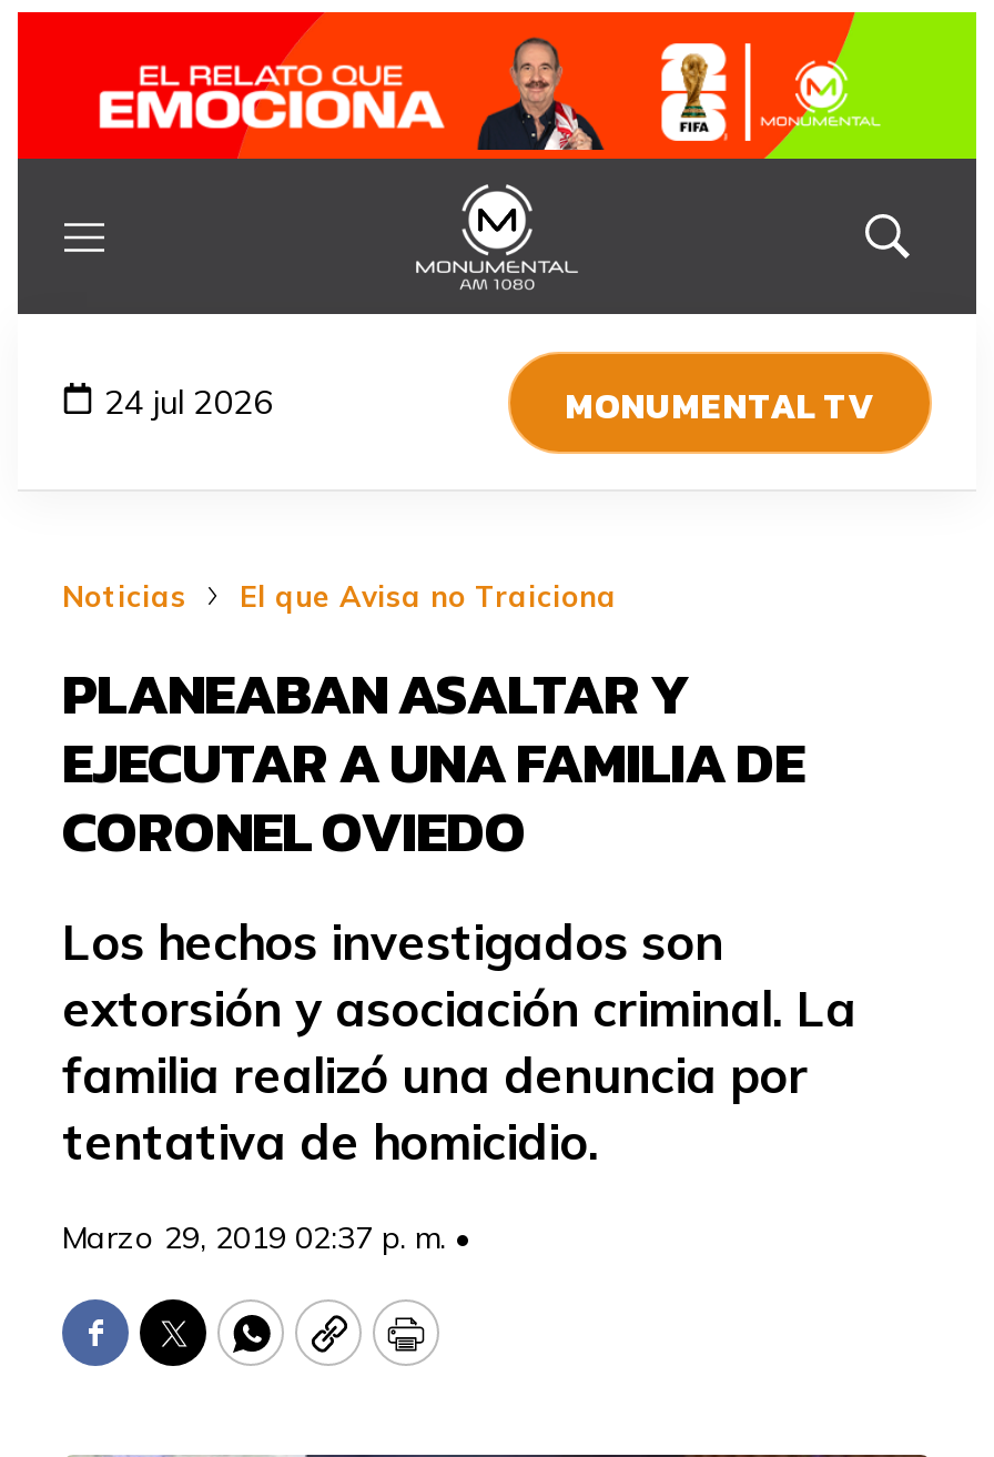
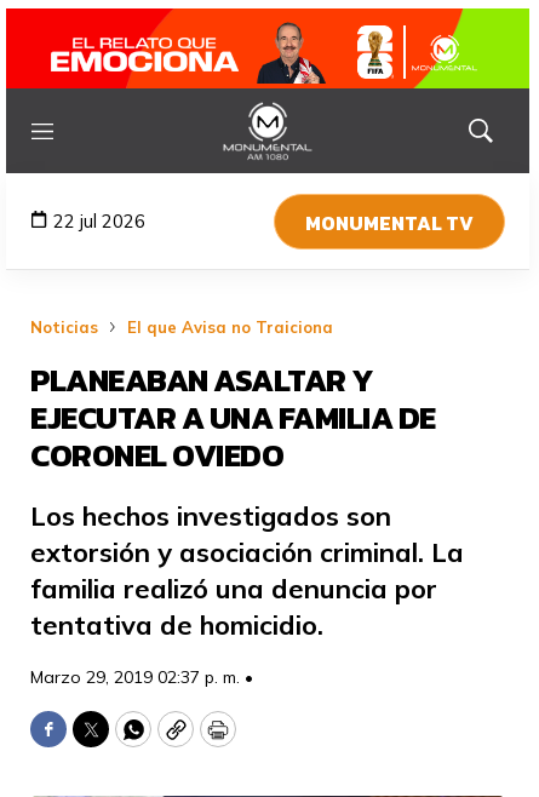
- 24 jul 2026
+ 22 jul 2026
